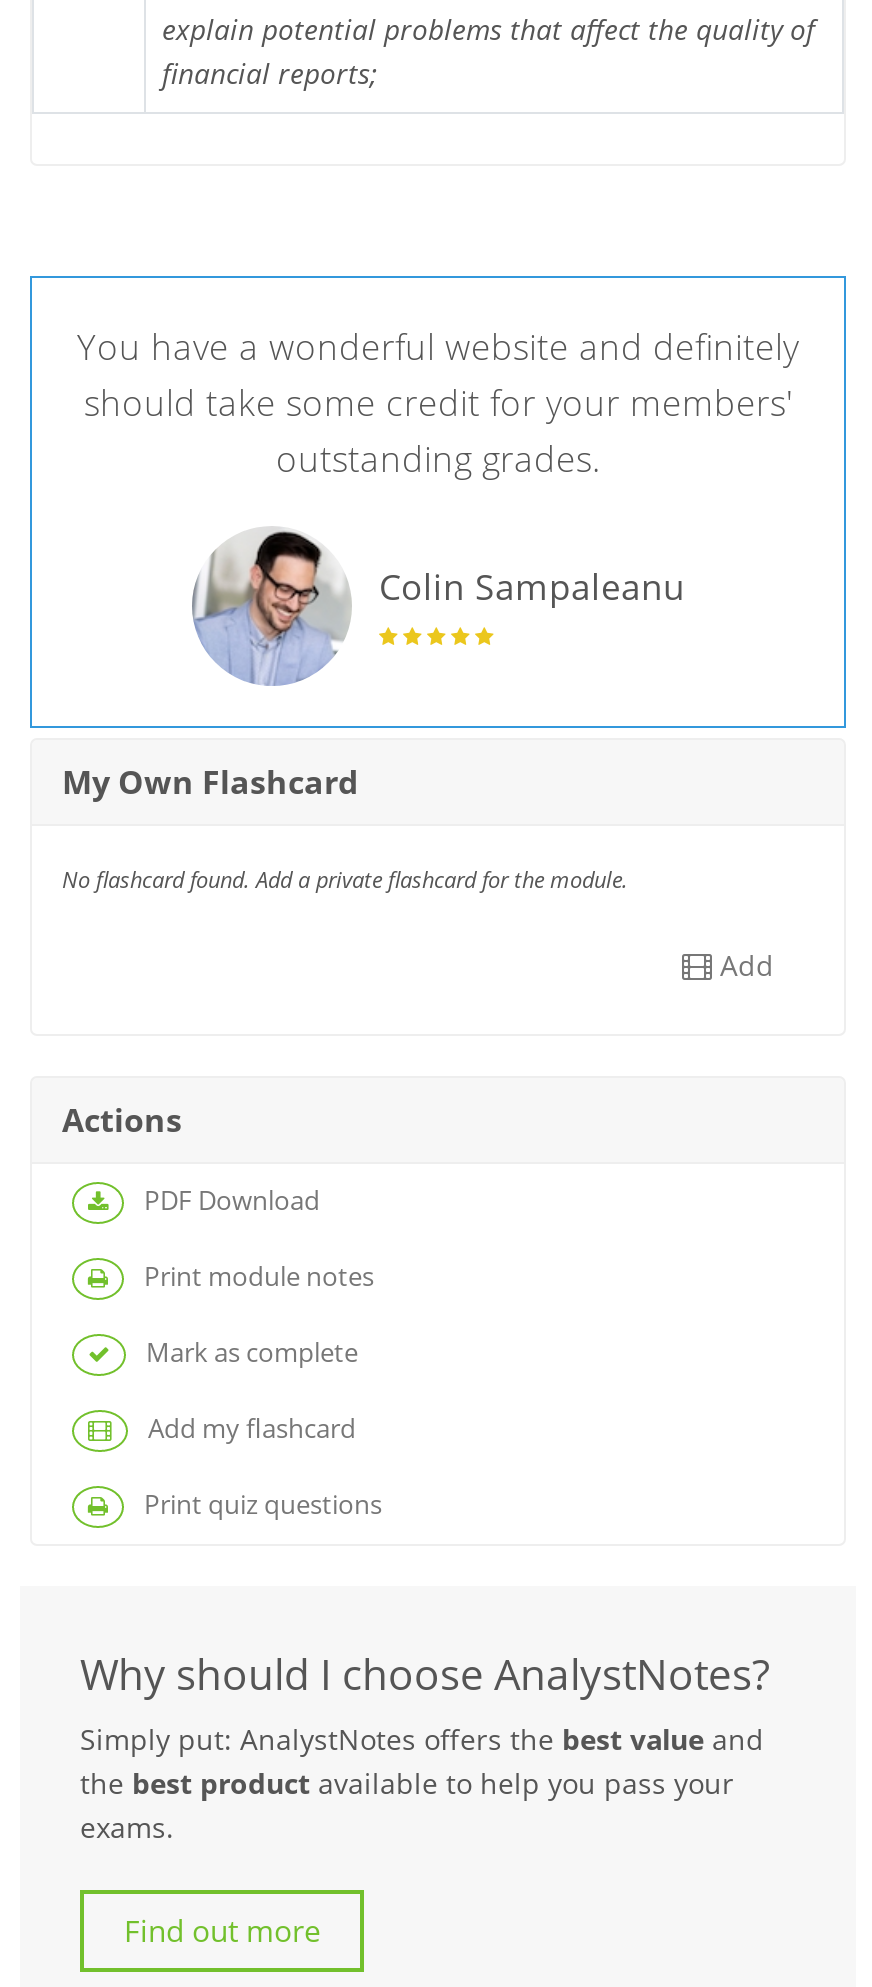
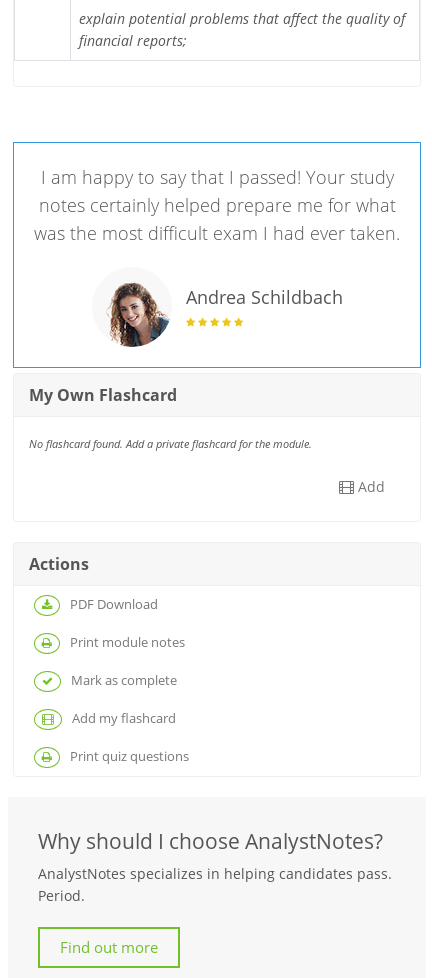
- You have a wonderful website and definitely
- should take some credit for your members'
- outstanding grades.
+ I am happy to say that I passed! Your study
+ notes certainly helped prepare me for what
+ was the most difficult exam I had ever taken.

- [image]
- Colin Sampaleanu
+ [image]
+ Andrea Schildbach

- Simply put: AnalystNotes offers the best value and
- the best product available to help you pass your
- exams.
+ AnalystNotes specializes in helping candidates pass.
+ Period.
